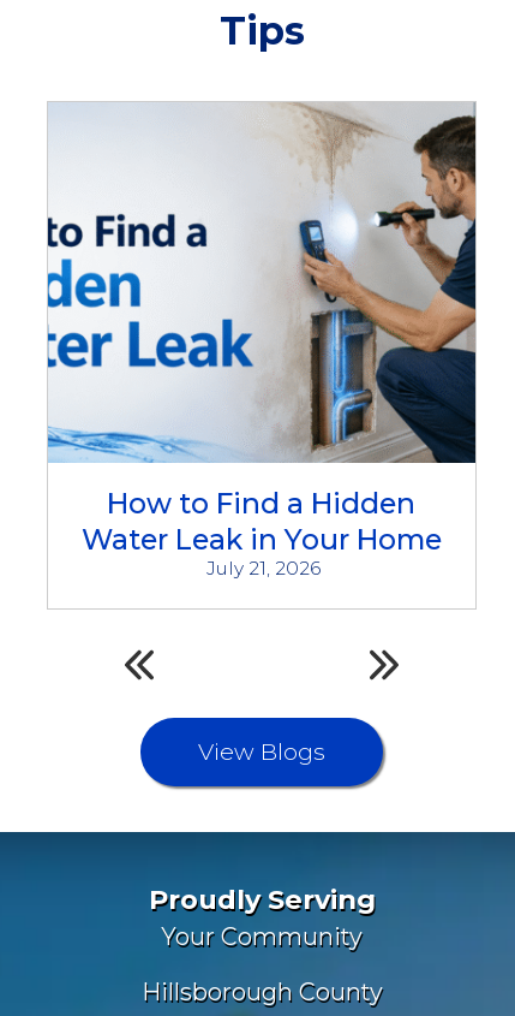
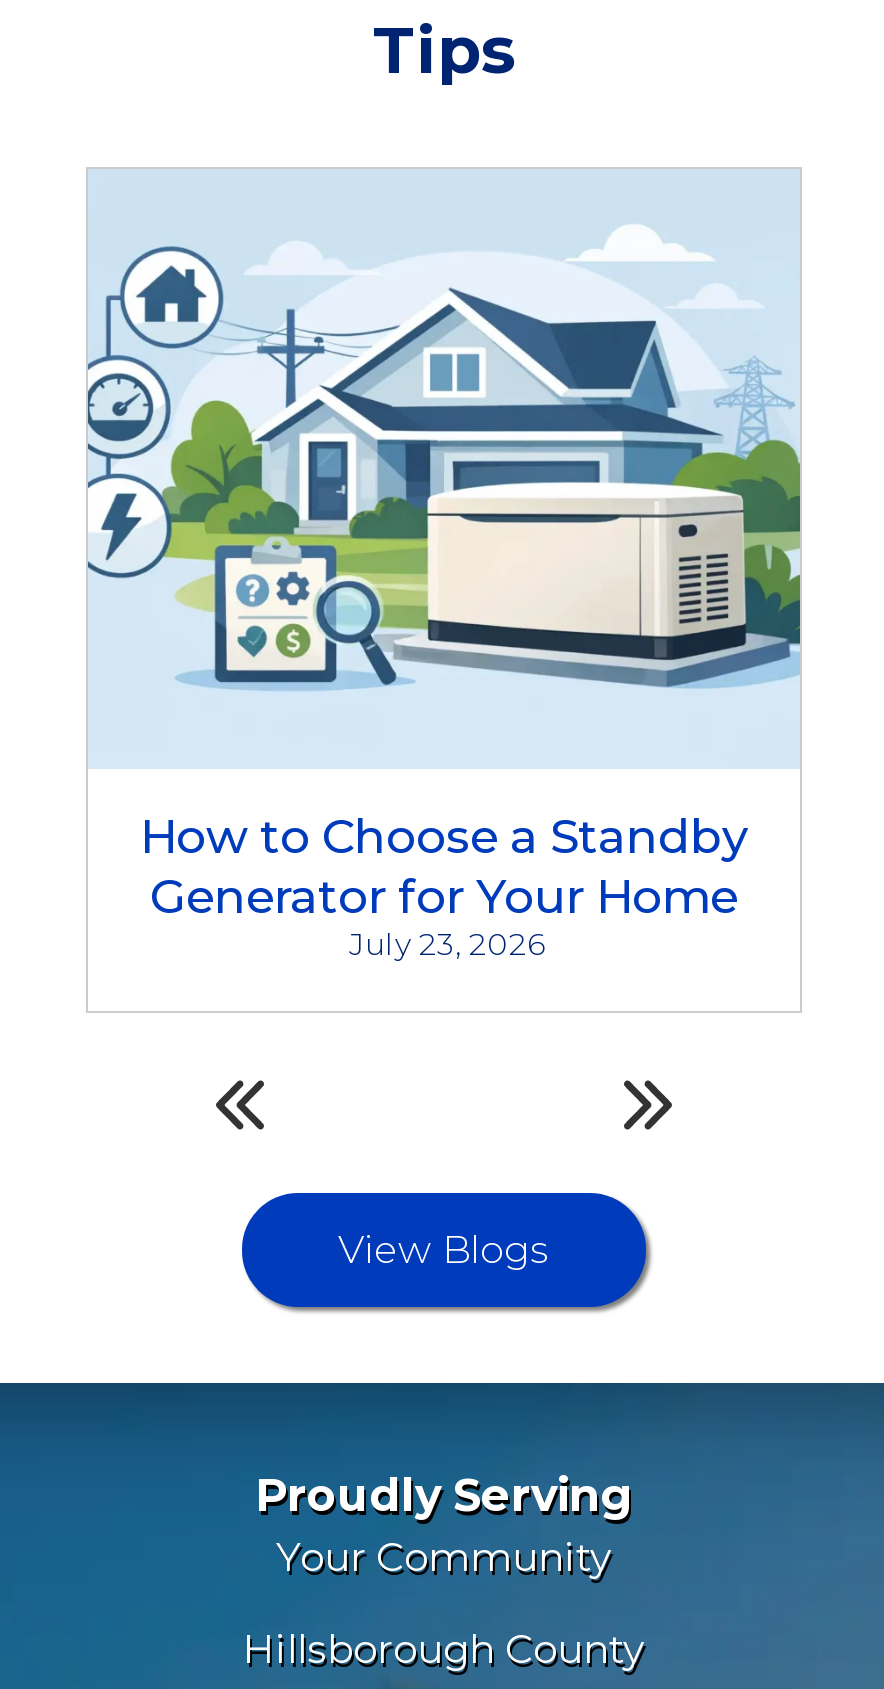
- [image]
- How to Find a Hidden
- Water Leak in Your Home
- July 21, 2026
+ [image]
+ How to Choose a Standby
+ Generator for Your Home
+ July 23, 2026
